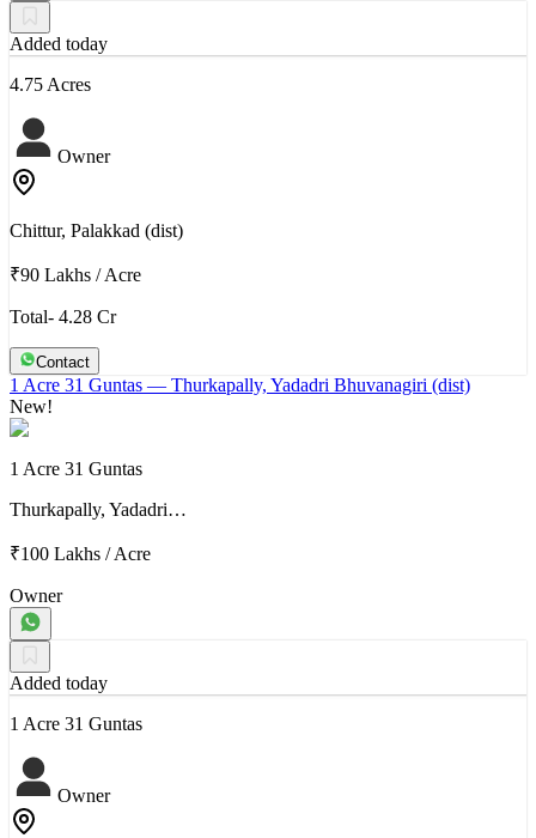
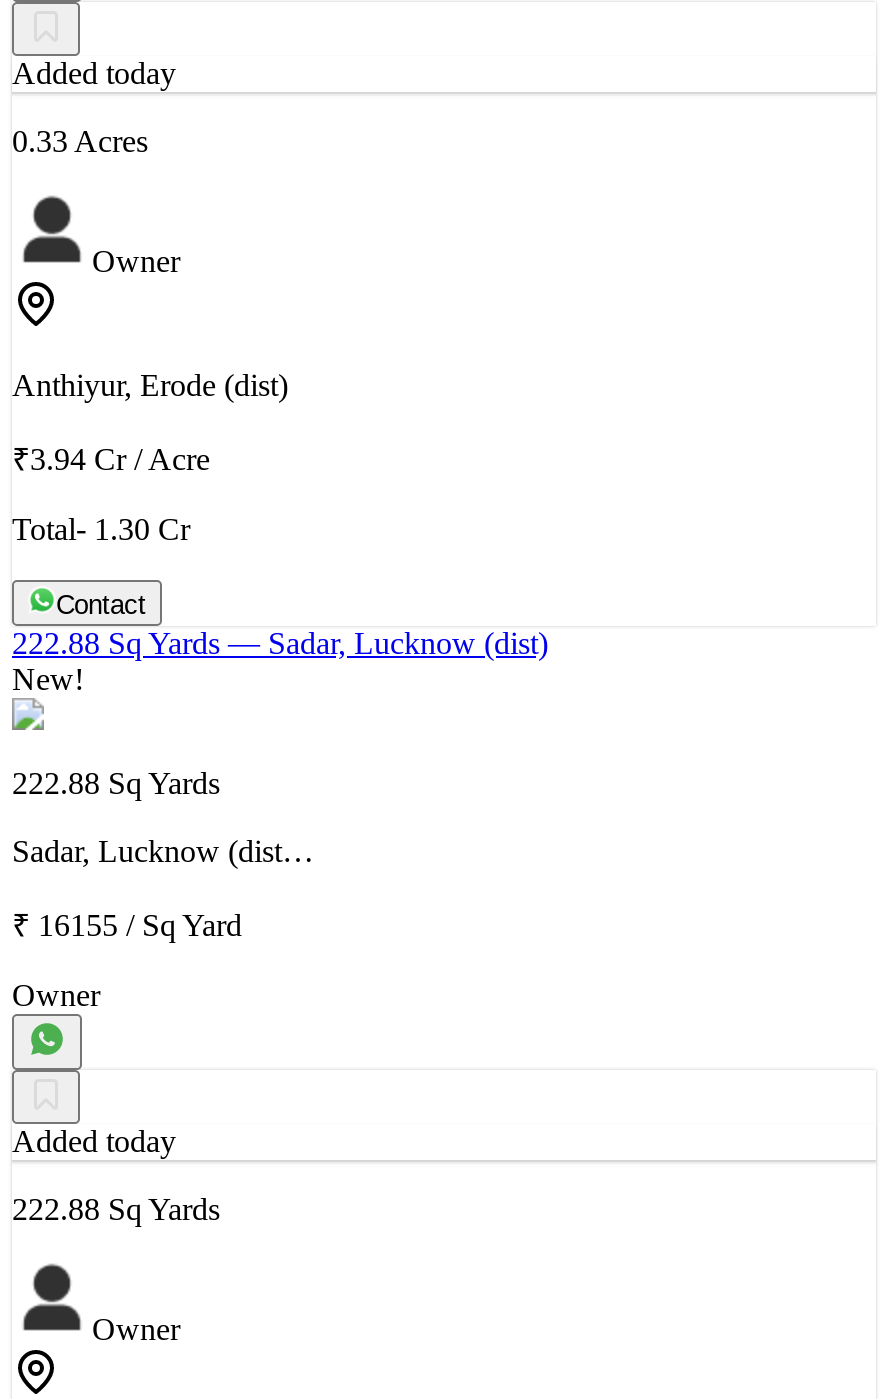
- 4.75 Acres
+ 0.33 Acres

- Chittur, Palakkad (dist)
+ Anthiyur, Erode (dist)

- ₹90 Lakhs / Acre
+ ₹3.94 Cr / Acre

- Total- 4.28 Cr
+ Total- 1.30 Cr

- 1 Acre 31 Guntas — Thurkapally, Yadadri Bhuvanagiri (dist)
+ 222.88 Sq Yards — Sadar, Lucknow (dist)

- 1 Acre 31 Guntas
+ 222.88 Sq Yards

- Thurkapally, Yadadri…
+ Sadar, Lucknow (dist…

- ₹100 Lakhs / Acre
+ ₹ 16155 / Sq Yard

- 1 Acre 31 Guntas
+ 222.88 Sq Yards
